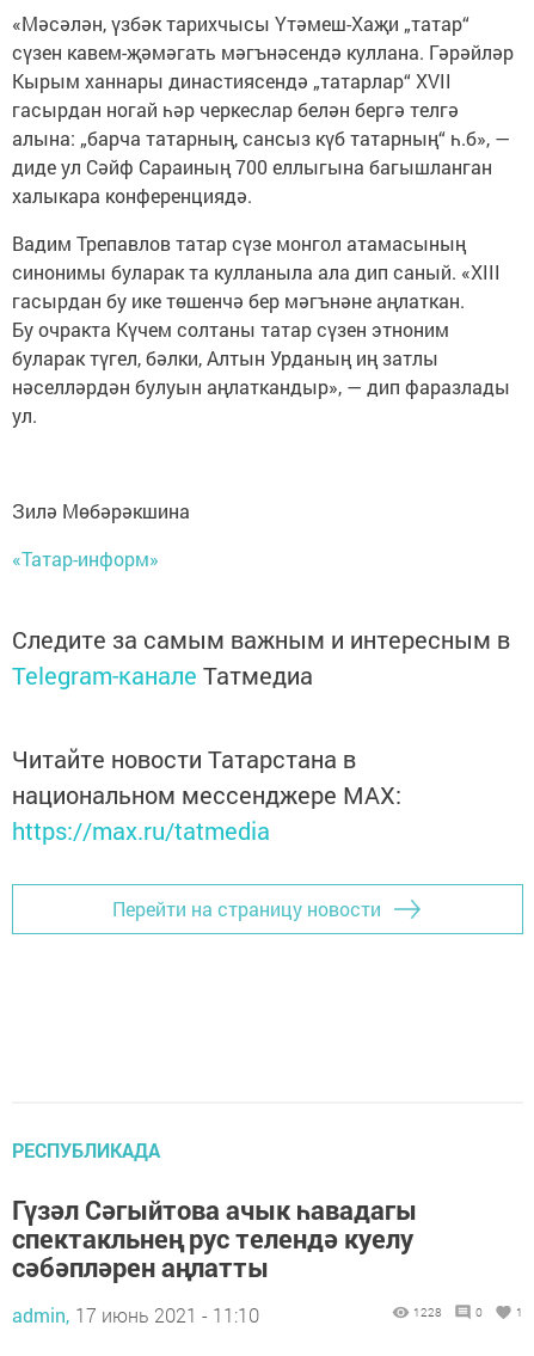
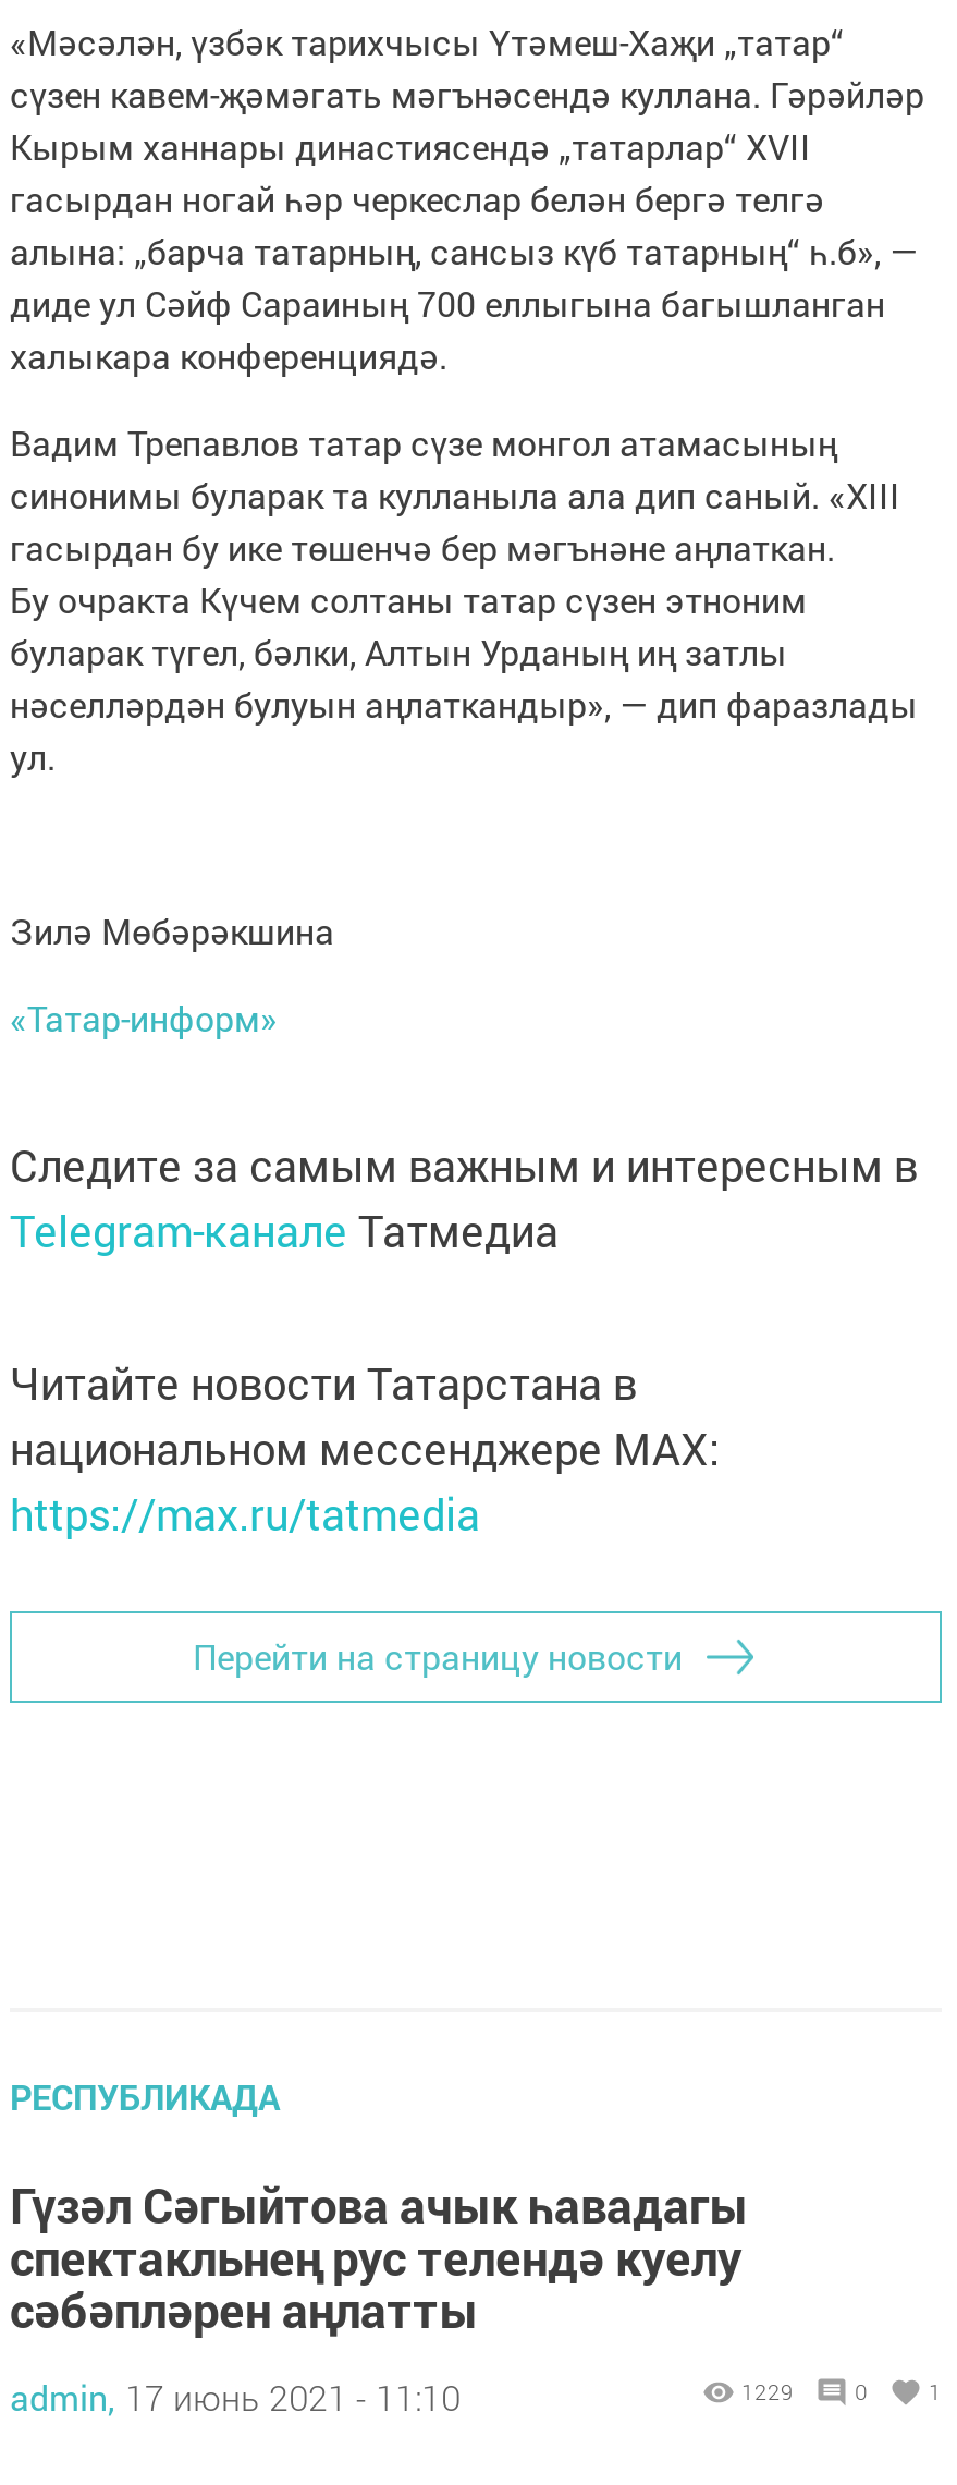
- 1228
+ 1229
